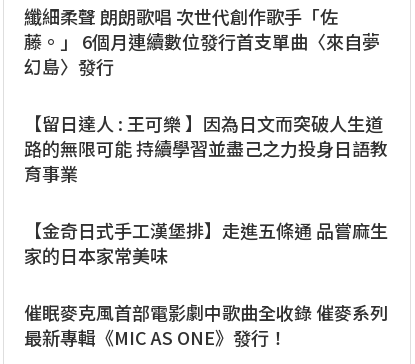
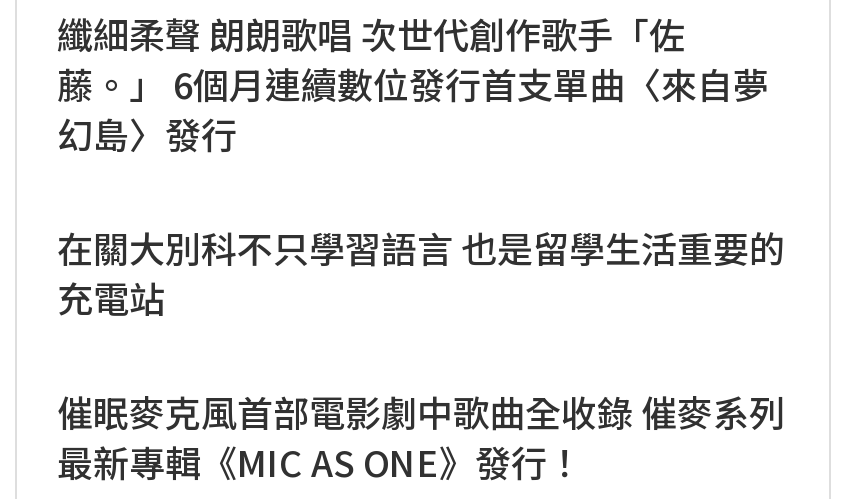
- 【留日達人 : 王可樂 】因為日文而突破人生道
- 路的無限可能 持續學習並盡己之力投身日語教
- 育事業
- 【金奇日式手工漢堡排】走進五條通 品嘗麻生
- 家的日本家常美味
+ 在關大別科不只學習語言 也是留學生活重要的
+ 充電站
